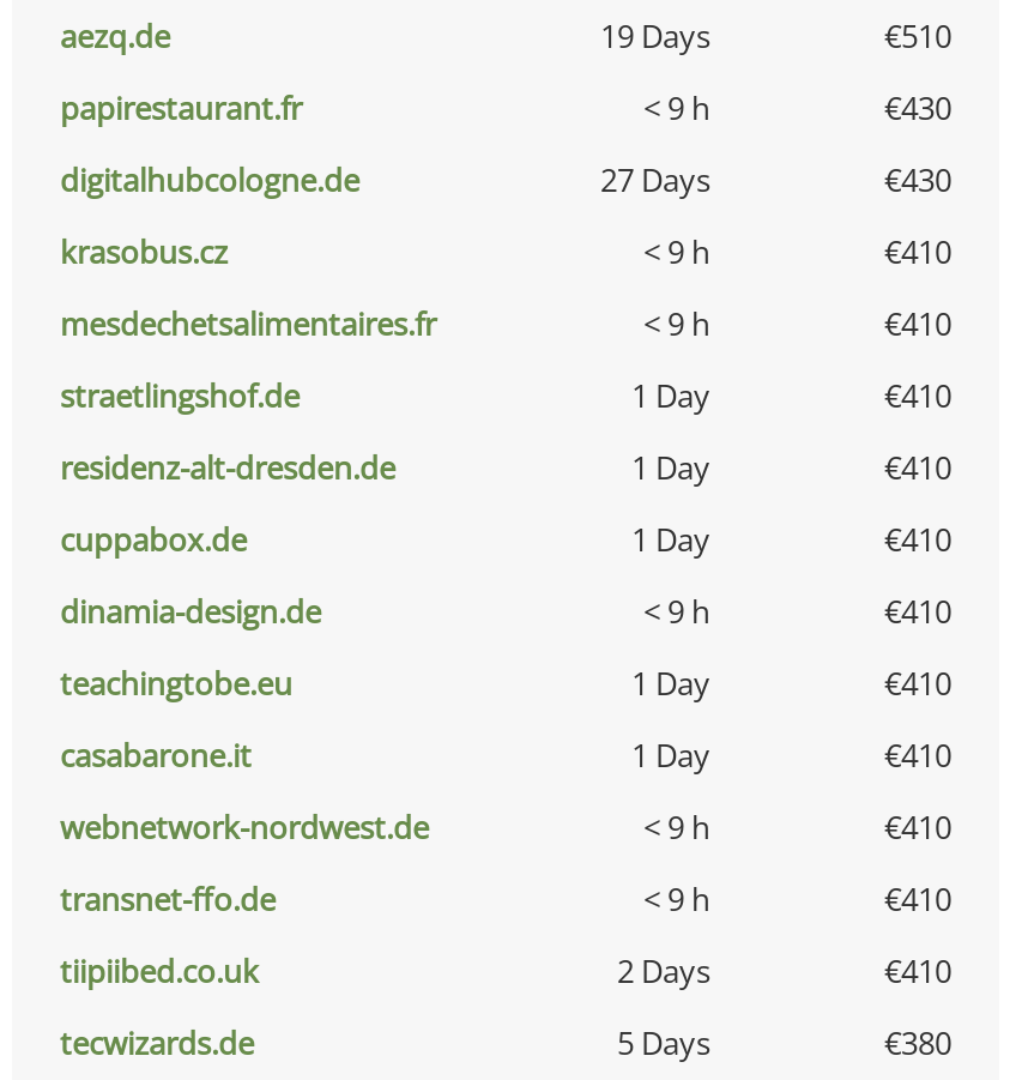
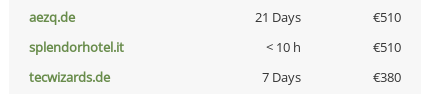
- 19 Days
+ 21 Days

- papirestaurant.fr
- < 9 h
- €430
- digitalhubcologne.de
- 27 Days
- €430
- krasobus.cz
- < 9 h
- €410
- mesdechetsalimentaires.fr
- < 9 h
- €410
- straetlingshof.de
- 1 Day
- €410
- residenz-alt-dresden.de
- 1 Day
- €410
- cuppabox.de
- 1 Day
- €410
- dinamia-design.de
- < 9 h
- €410
- teachingtobe.eu
- 1 Day
- €410
- casabarone.it
- 1 Day
- €410
- webnetwork-nordwest.de
- < 9 h
- €410
- transnet-ffo.de
- < 9 h
- €410
- tiipiibed.co.uk
- 2 Days
- €410
+ splendorhotel.it
+ < 10 h
+ €510

- 5 Days
+ 7 Days
